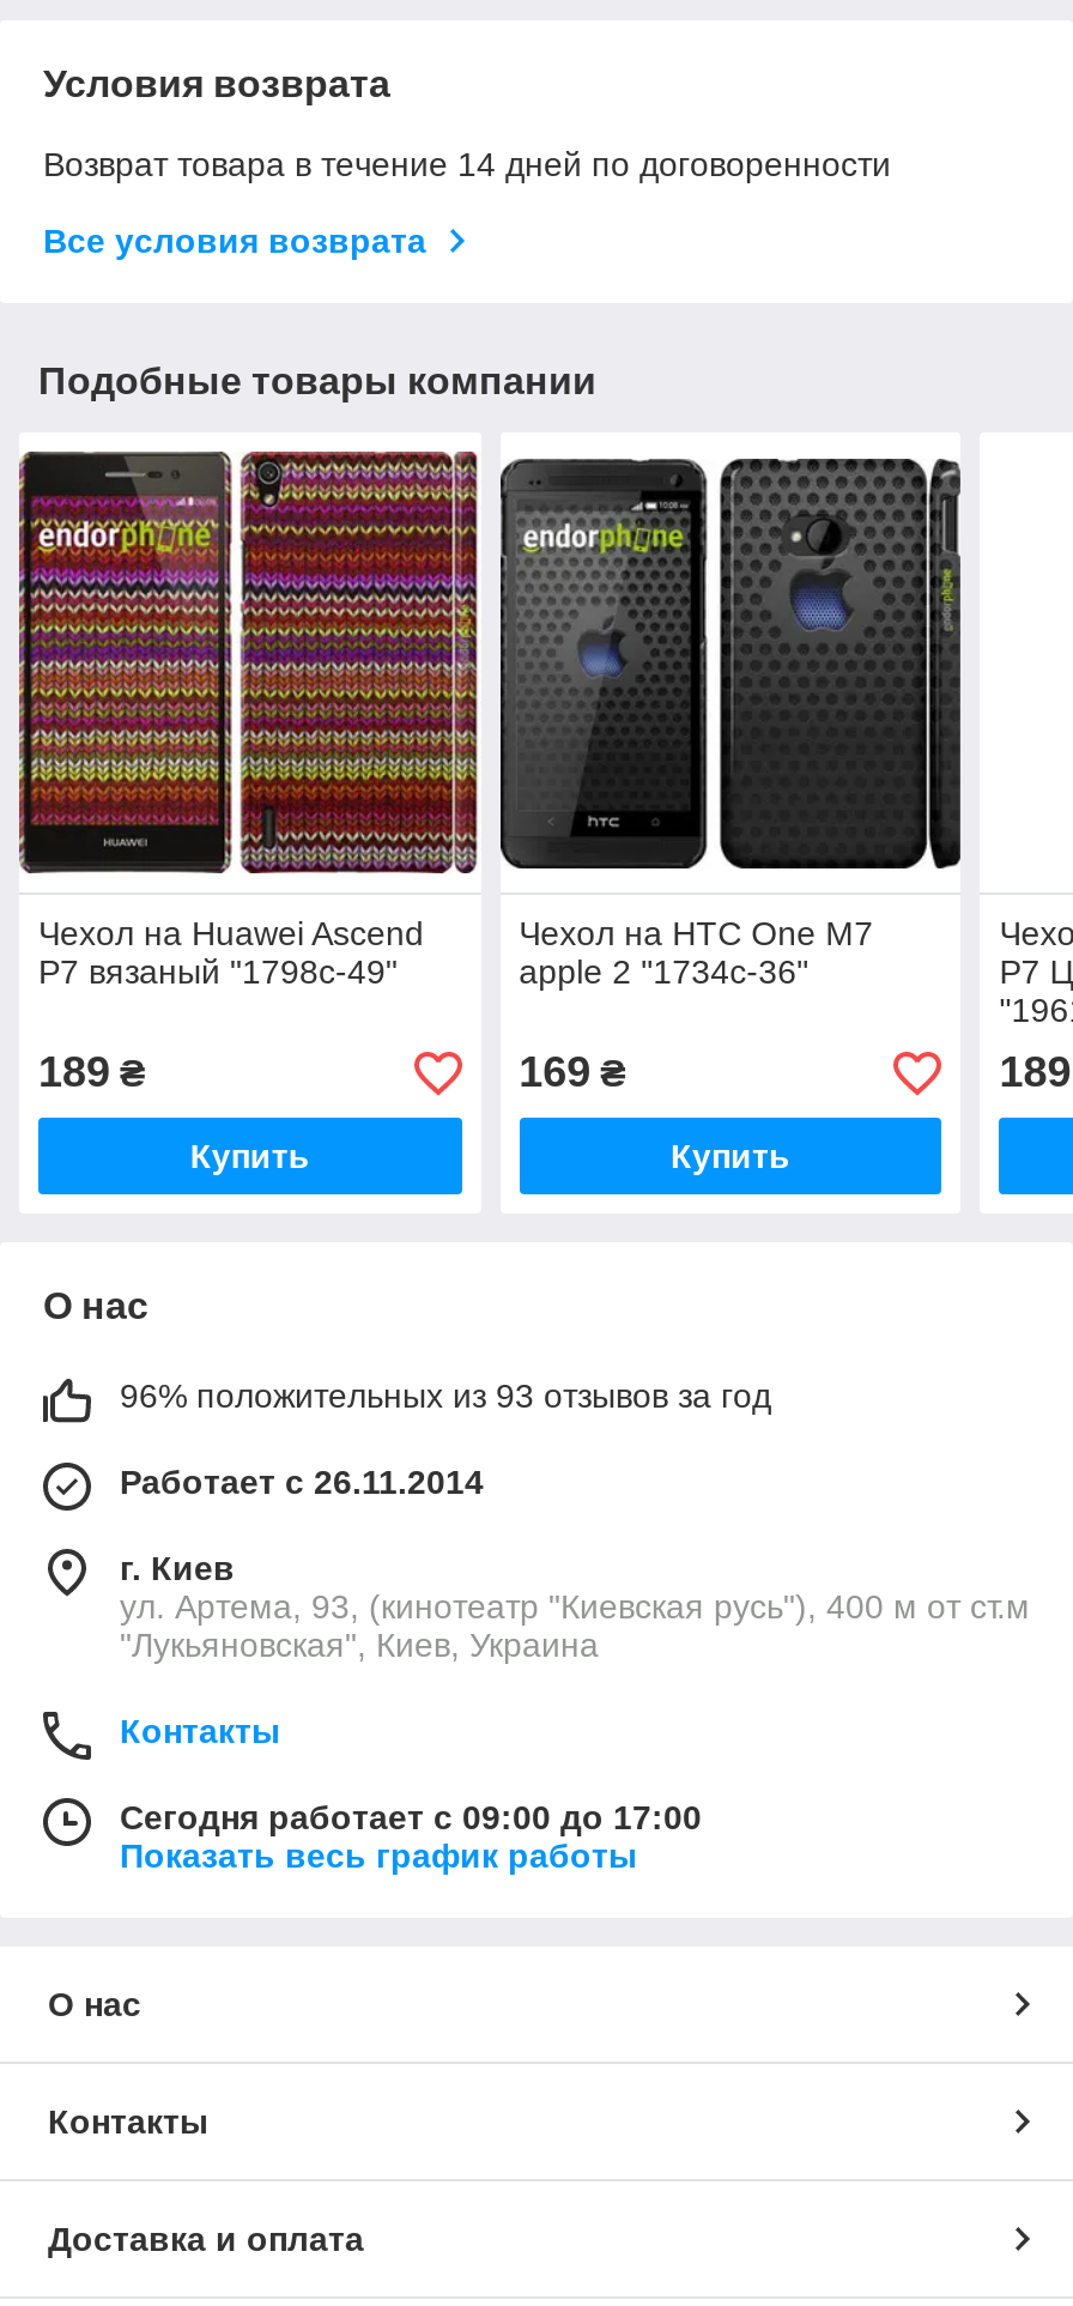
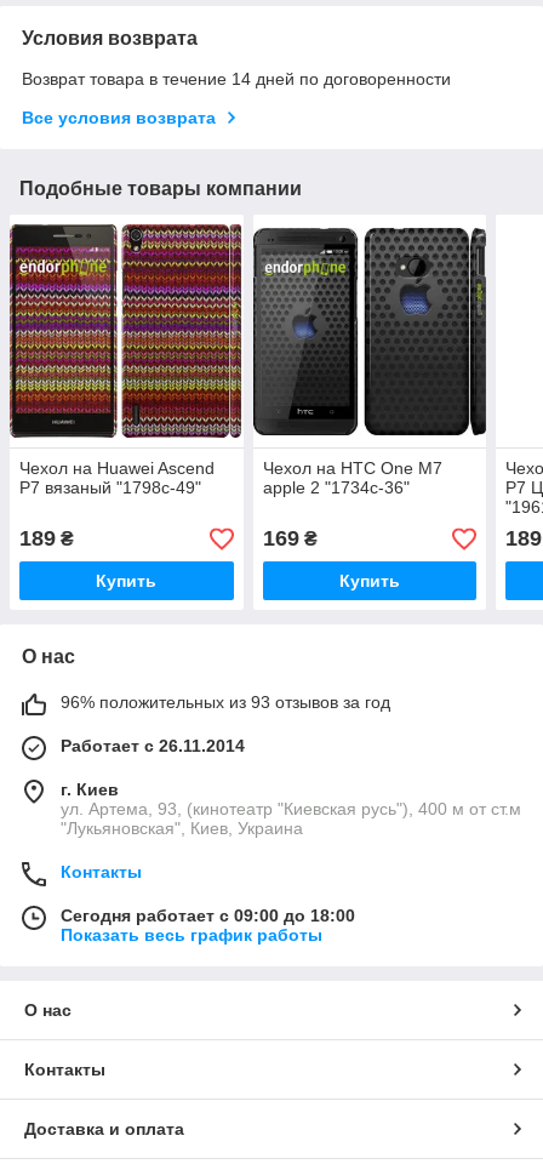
- Сегодня работает с 09:00 до 17:00
+ Сегодня работает с 09:00 до 18:00
